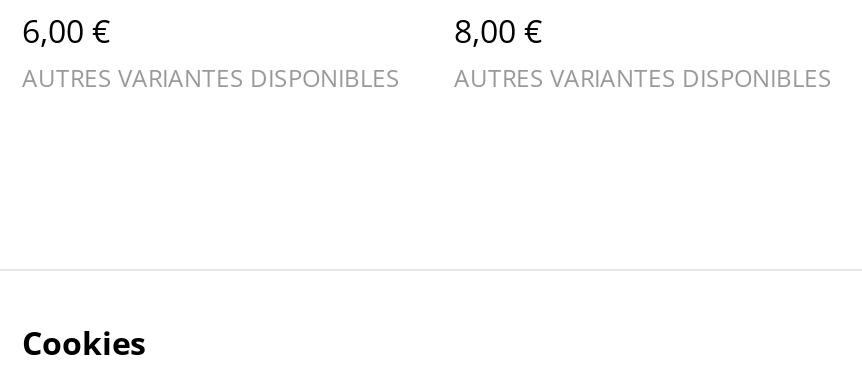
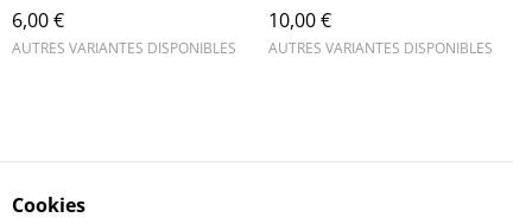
- 8,00 €
+ 10,00 €
